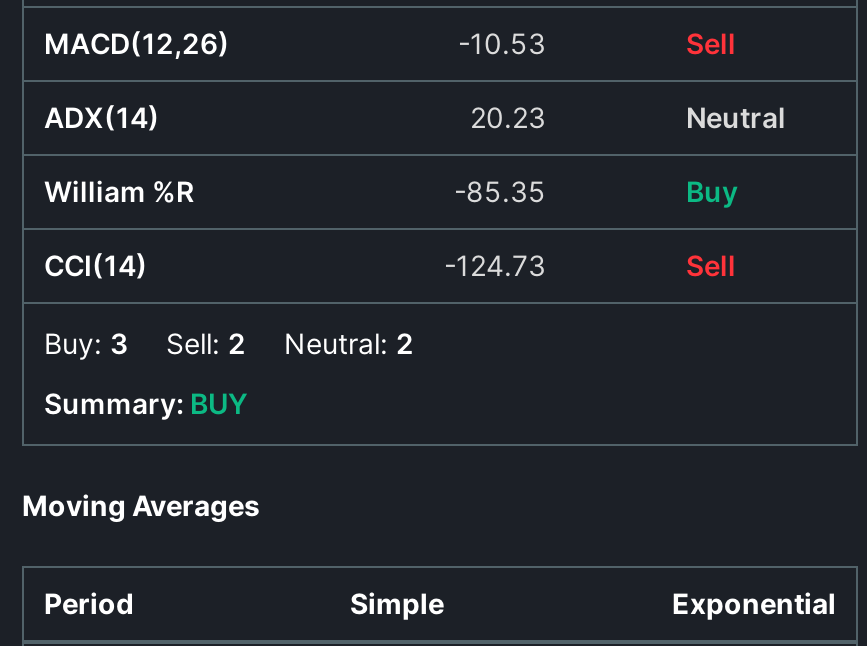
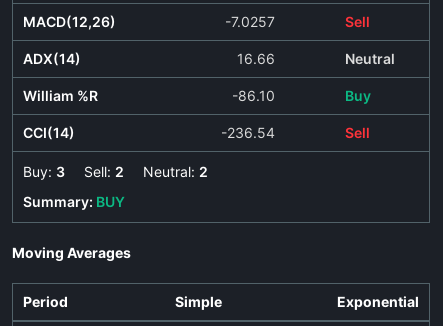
- -10.53
+ -7.0257

- 20.23
+ 16.66

- -85.35
+ -86.10

- -124.73
+ -236.54
